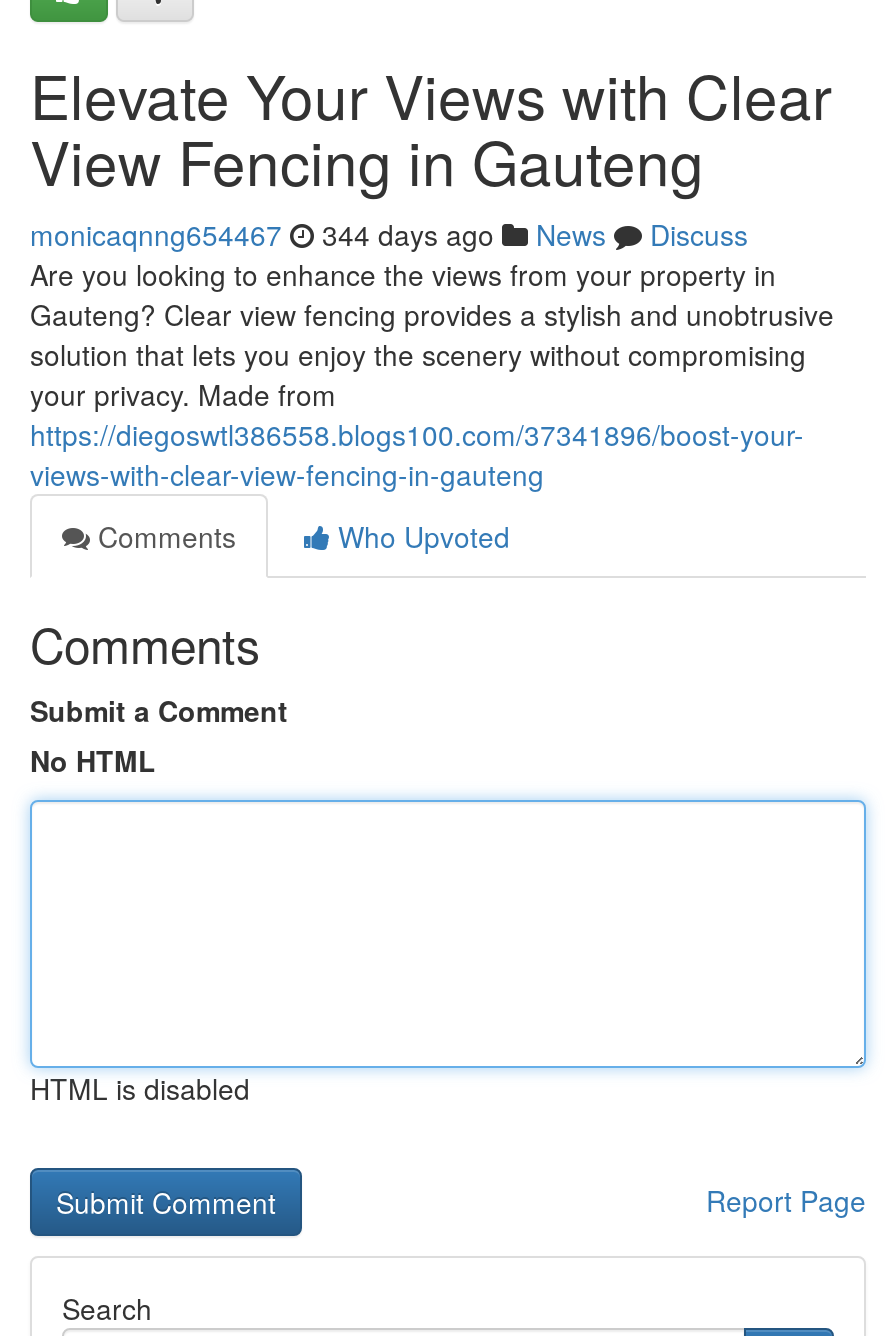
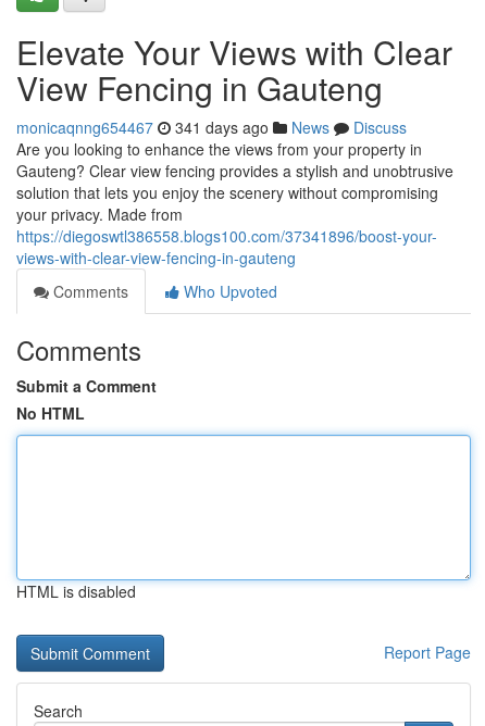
- monicaqnng654467 344 days ago News Discuss
+ monicaqnng654467 341 days ago News Discuss
